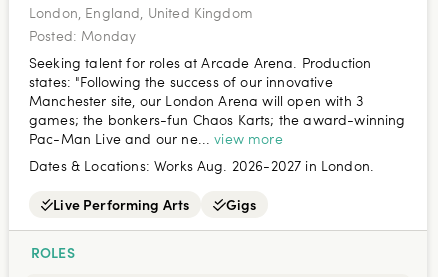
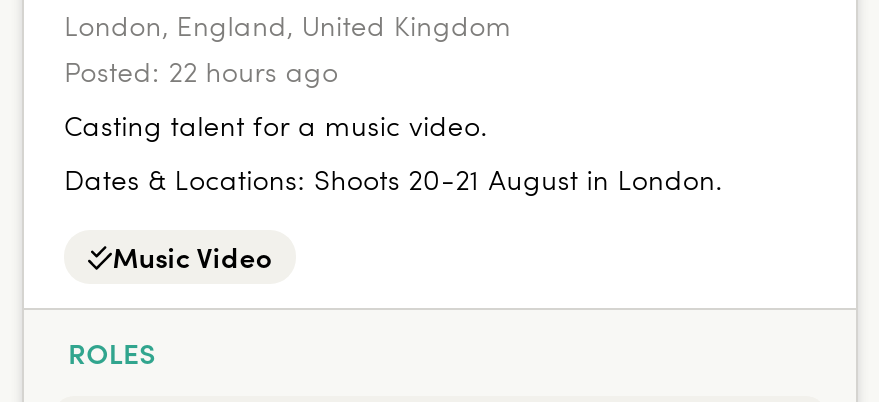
- Posted: Monday
- Seeking talent for roles at Arcade Arena. Production
- states: "Following the success of our innovative
- Manchester site, our London Arena will open with 3
- games; the bonkers-fun Chaos Karts; the award-winning
- Pac-Man Live and our ne... view more
- Dates & Locations: Works Aug. 2026-2027 in London.
+ Posted: 22 hours ago
+ Casting talent for a music video.
+ Dates & Locations: Shoots 20-21 August in London.

- Live Performing Arts
- Gigs
+ Music Video
